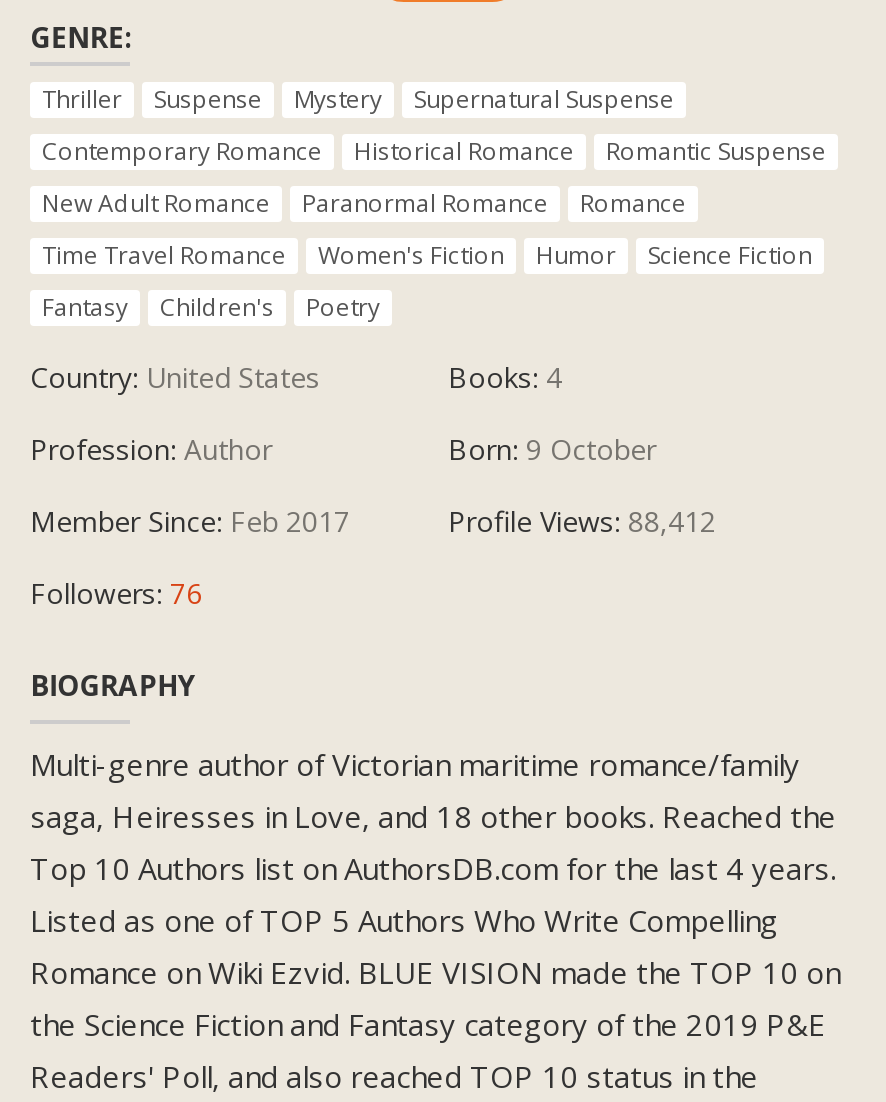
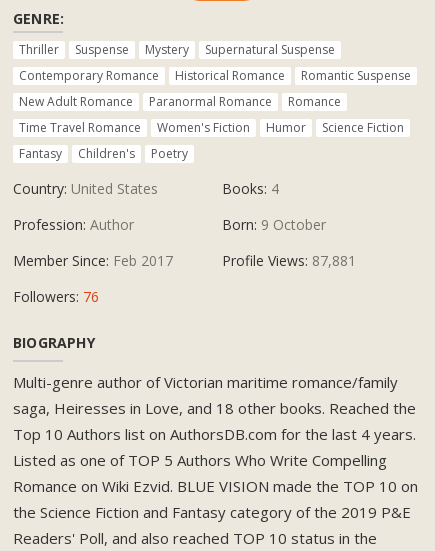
- Profile Views: 88,412
+ Profile Views: 87,881
